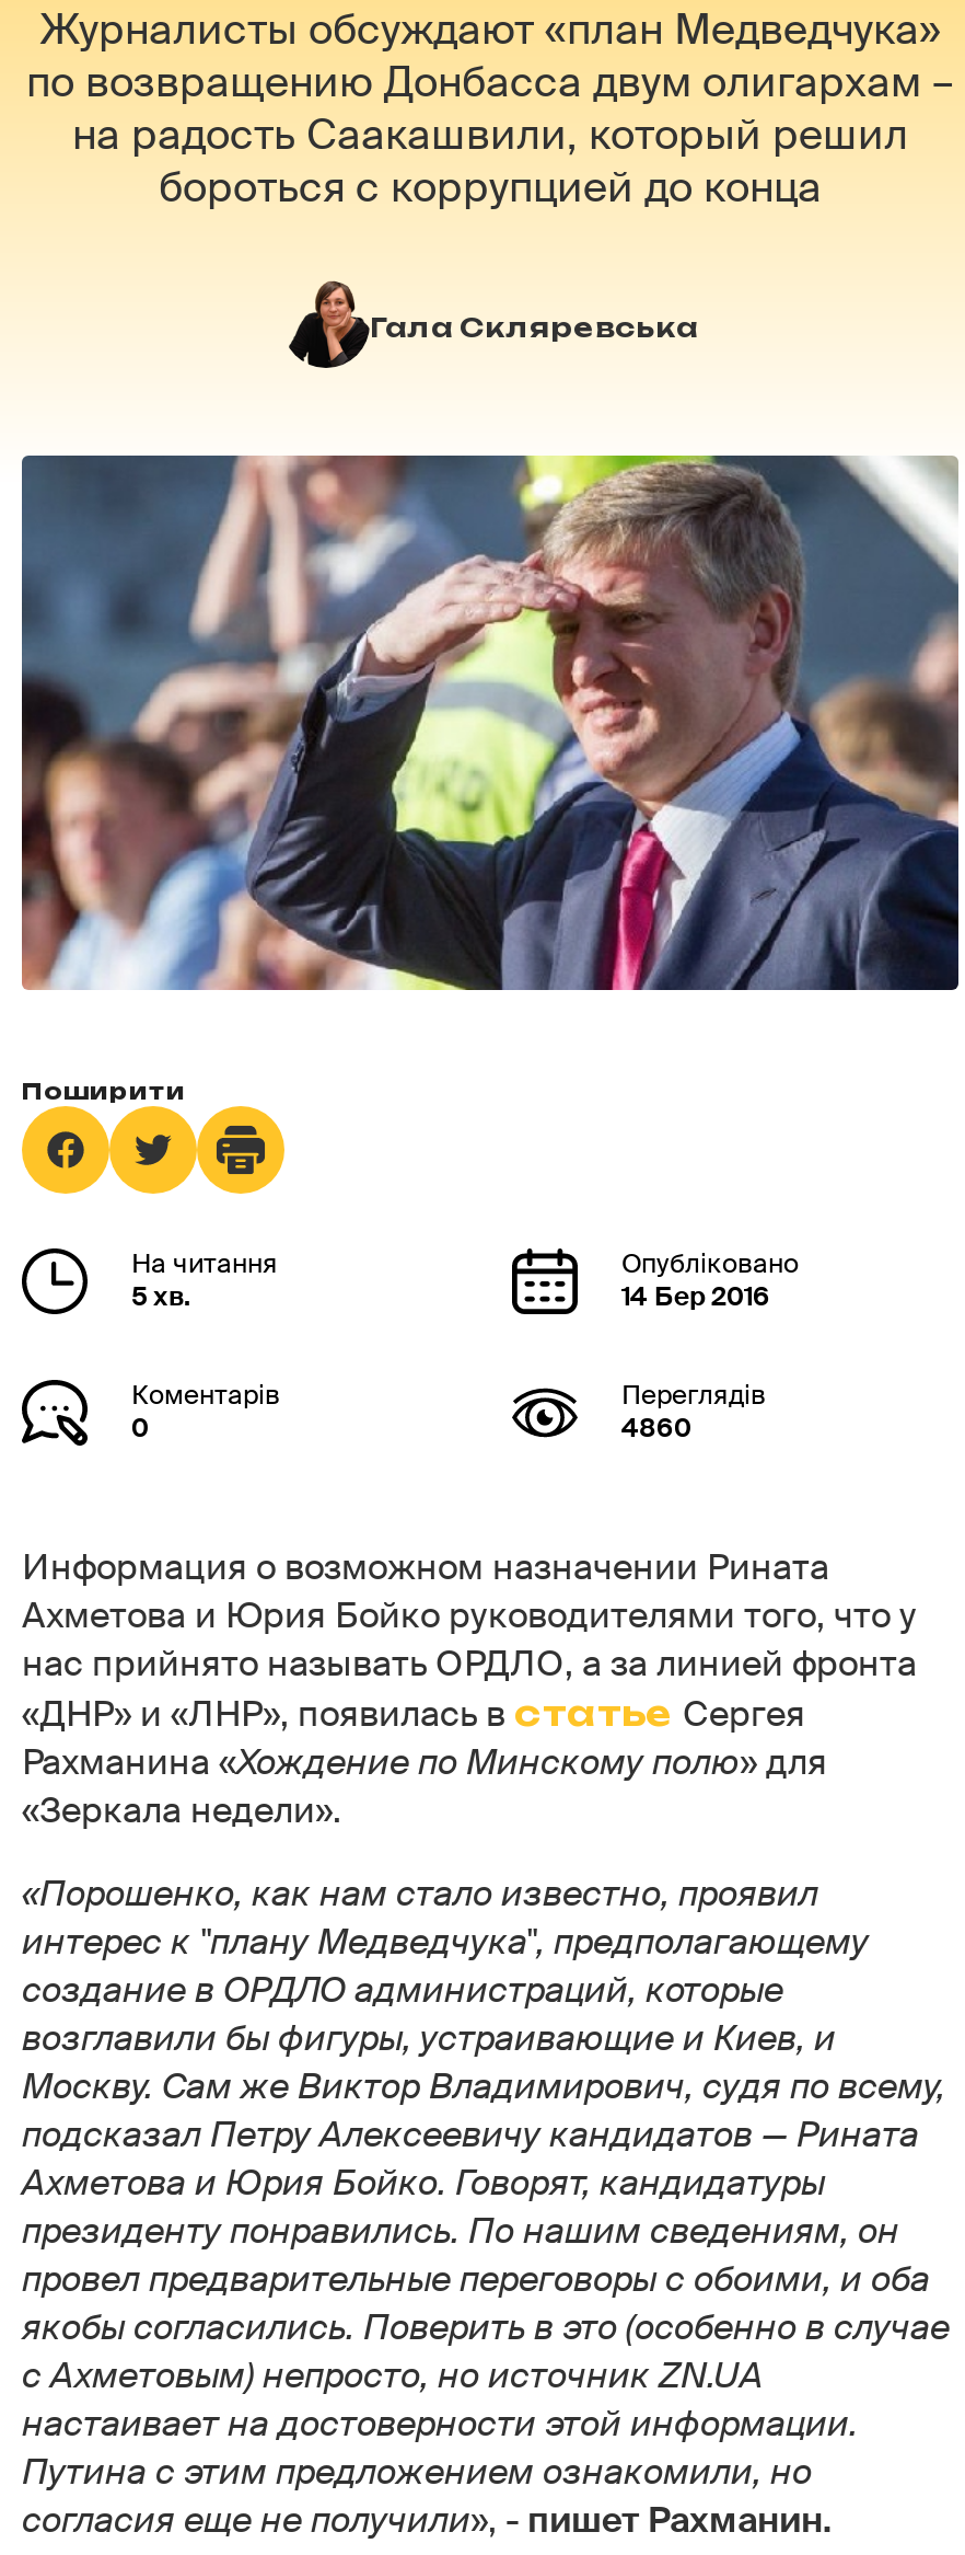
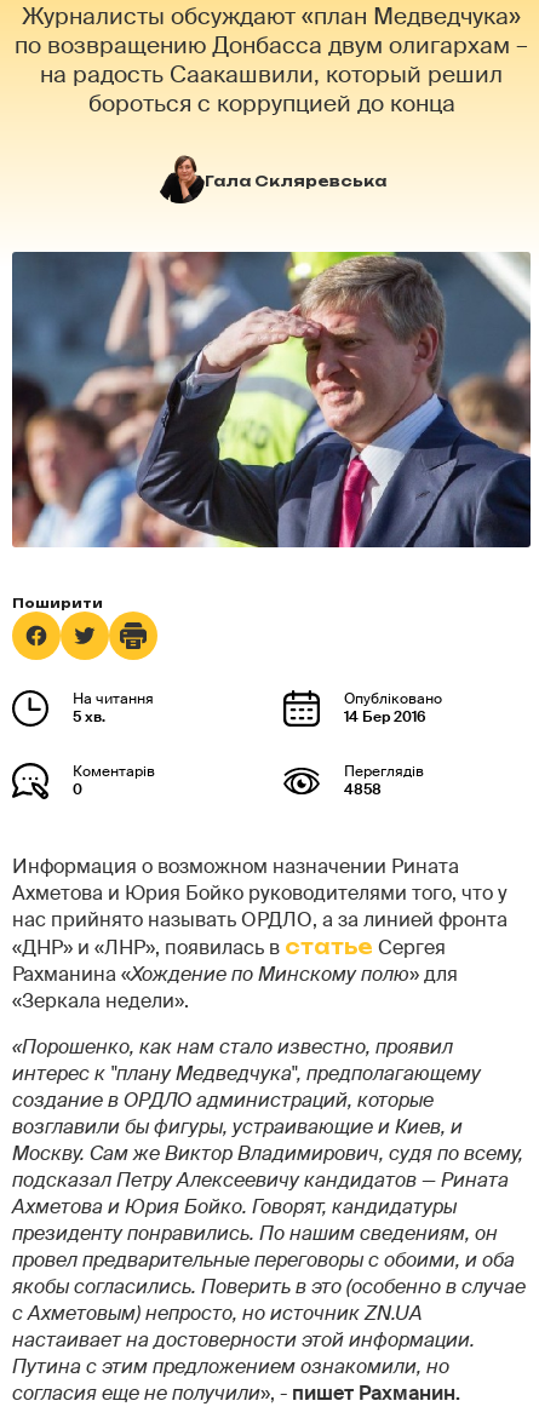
- 4860
+ 4858
